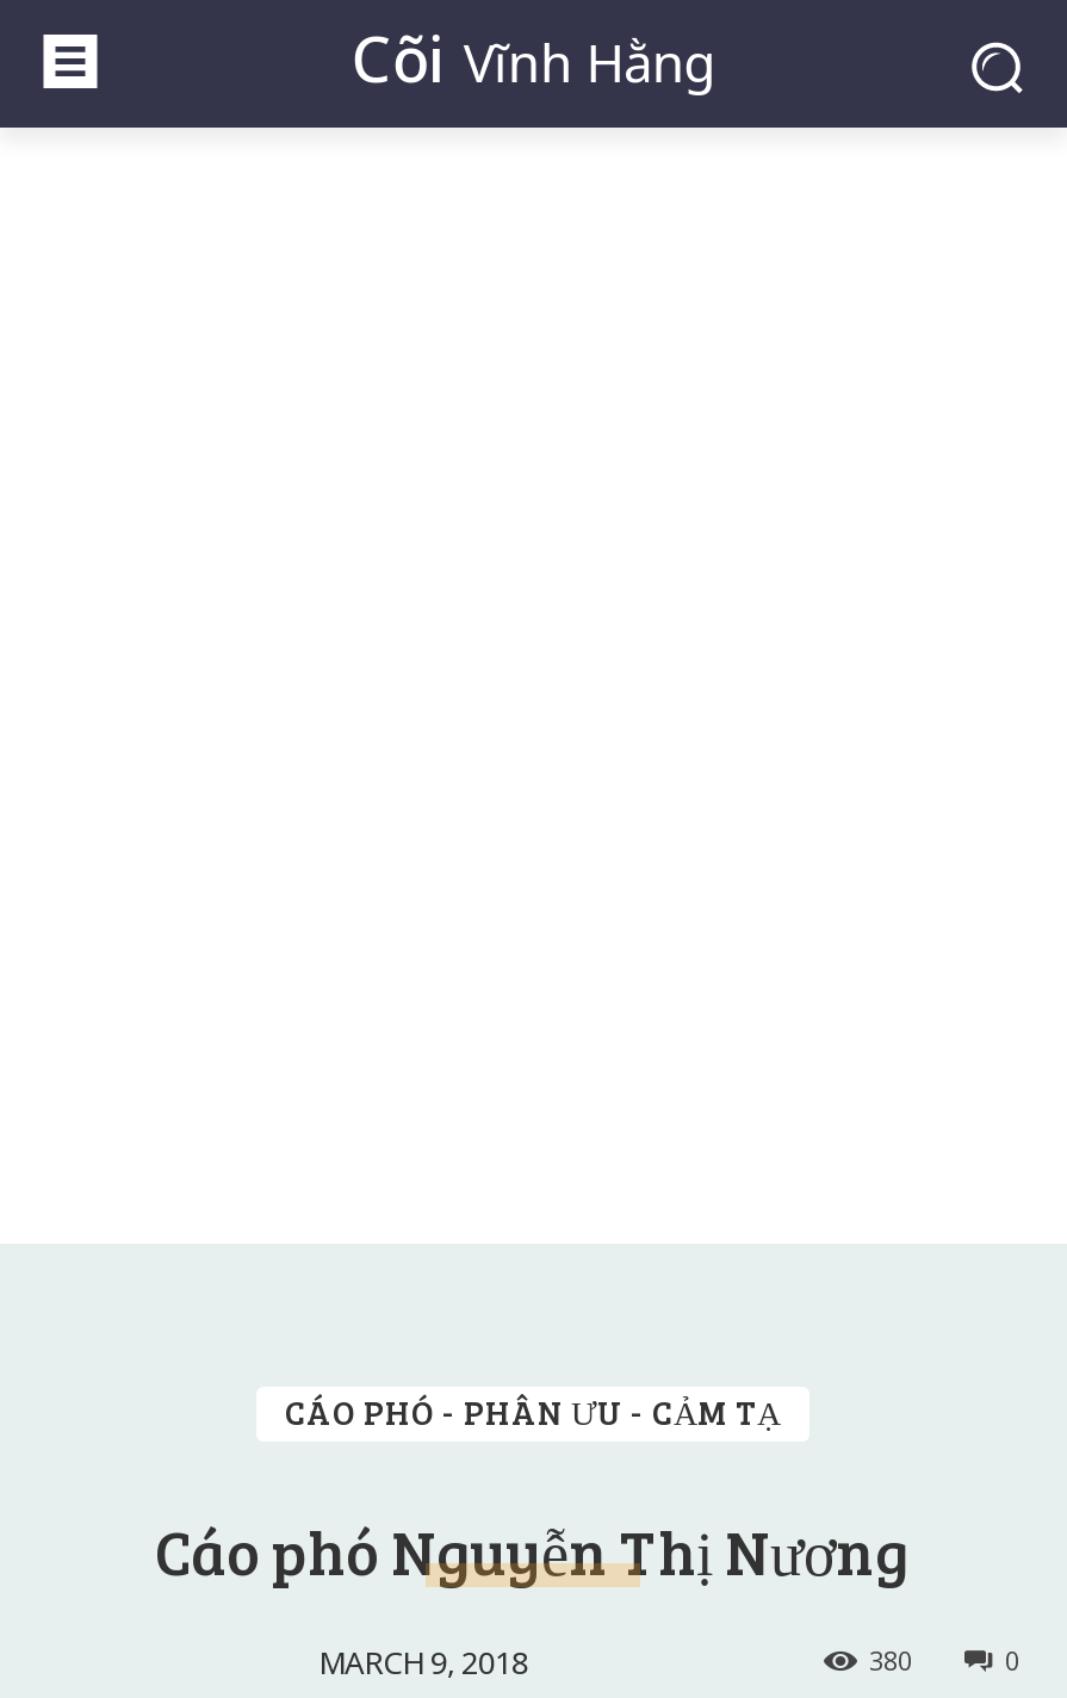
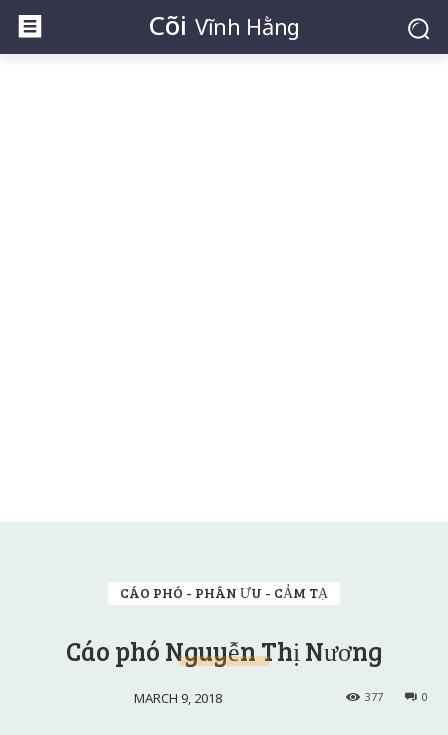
- 380
+ 377
